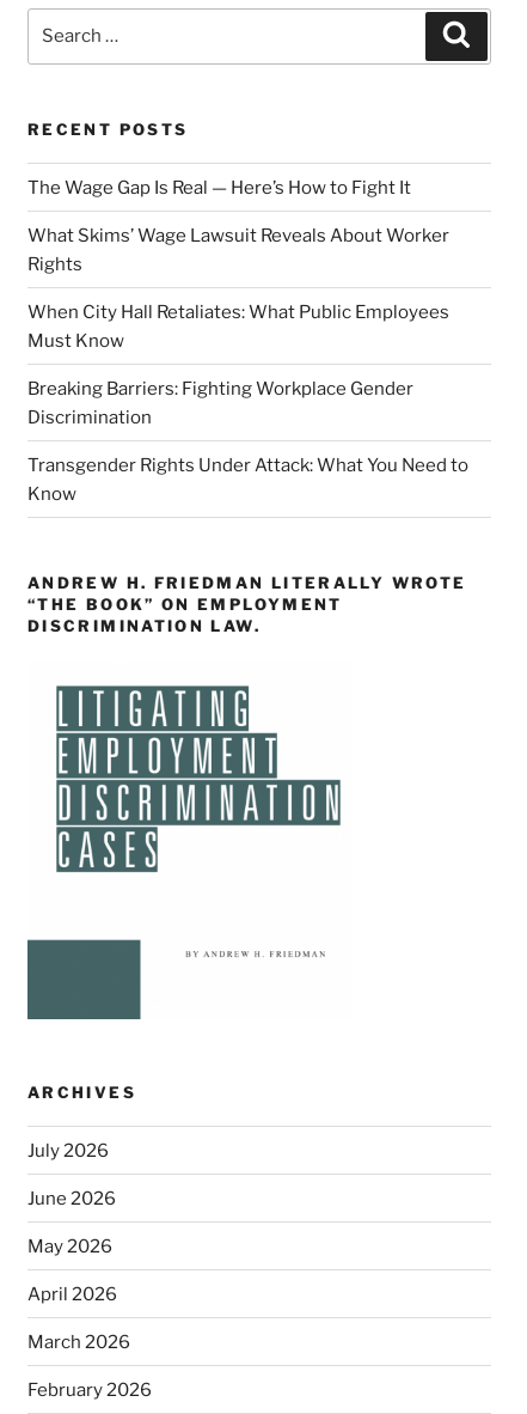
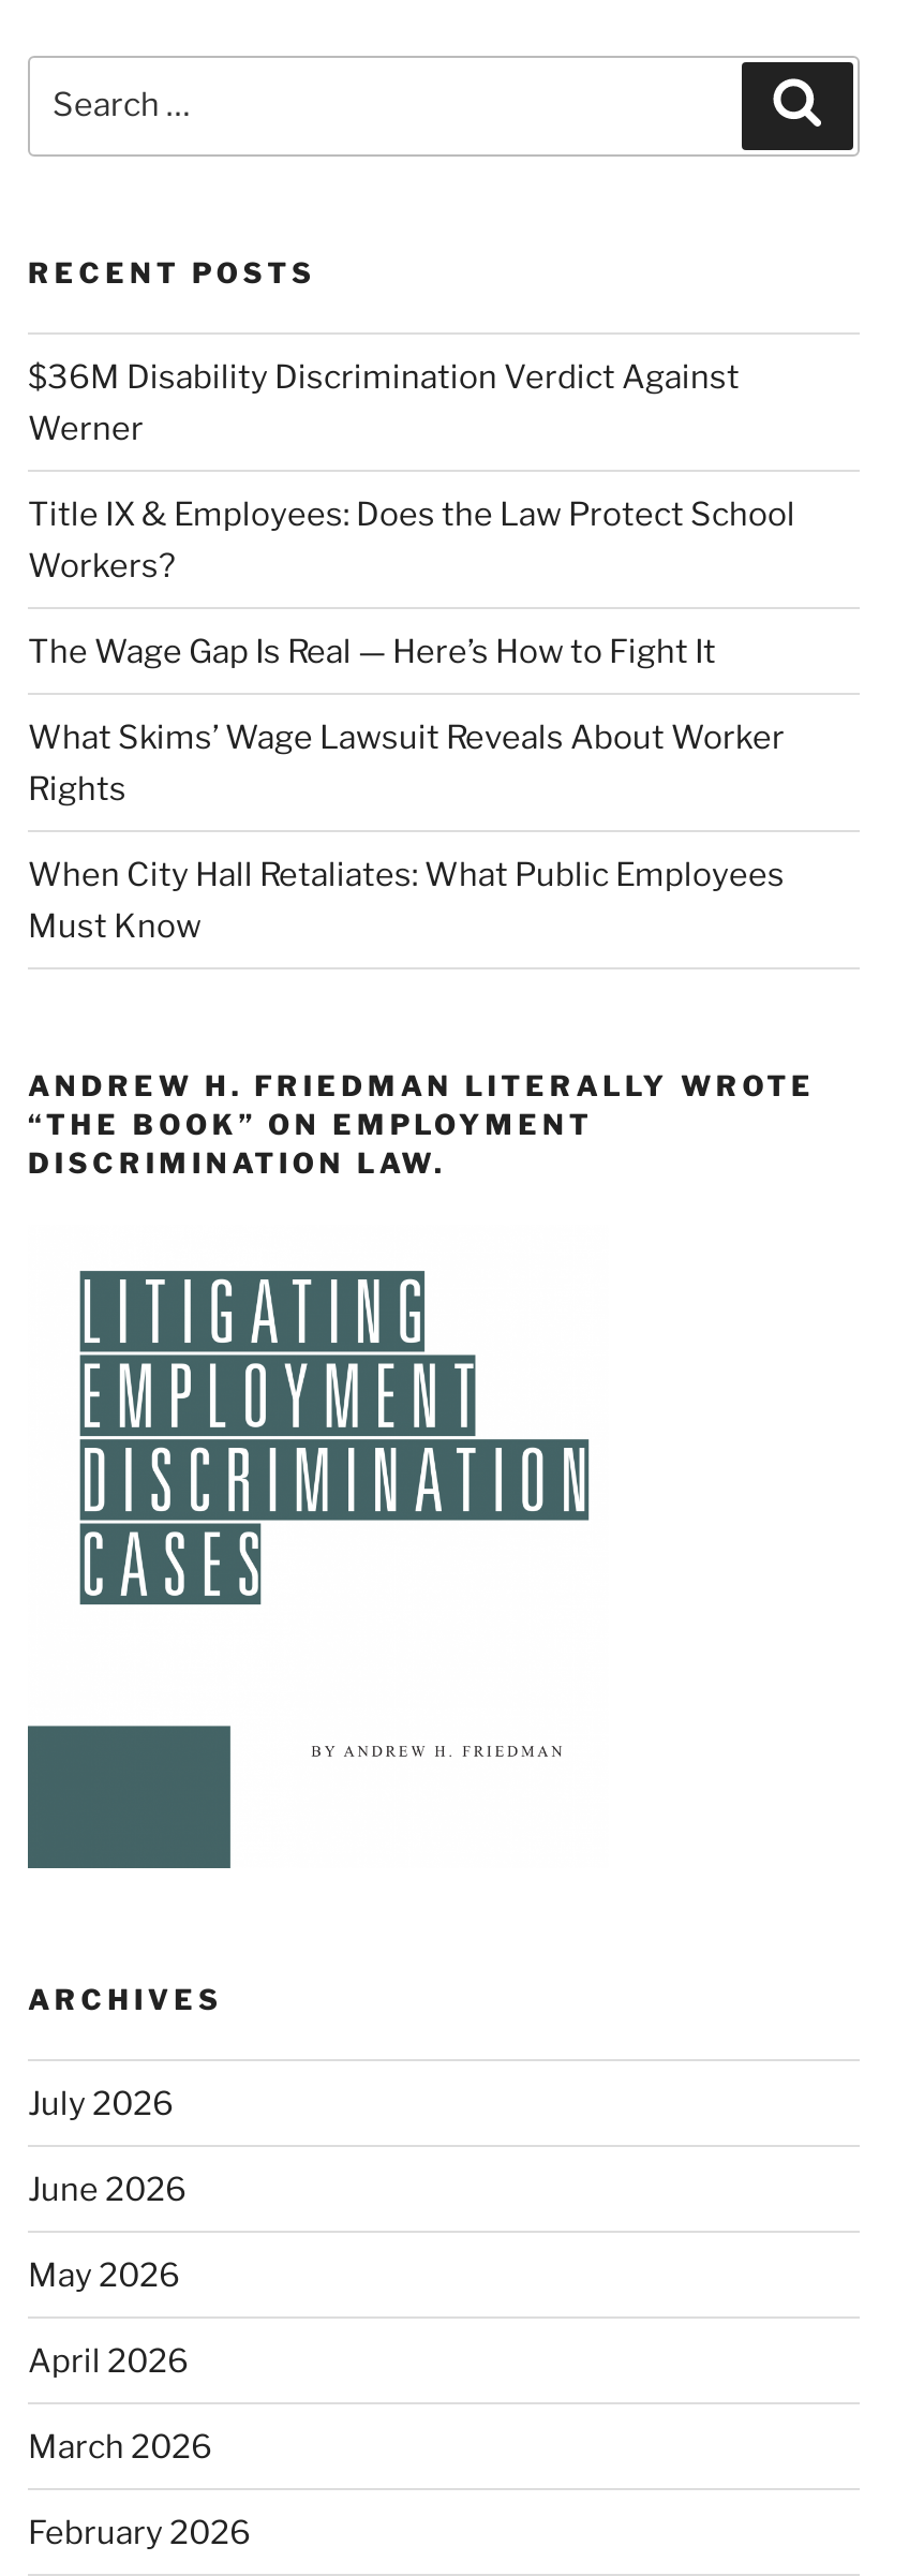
+ $36M Disability Discrimination Verdict Against
+ Werner
+ Title IX & Employees: Does the Law Protect School
+ Workers?

moved down: The Wage Gap Is Real — Here’s How to Fight It | What Skims’ Wage Lawsuit Reveals About Worker | Rights | When City Hall Retaliates: What Public Employees | Must Know

- Breaking Barriers: Fighting Workplace Gender
- Discrimination
- Transgender Rights Under Attack: What You Need to
- Know
